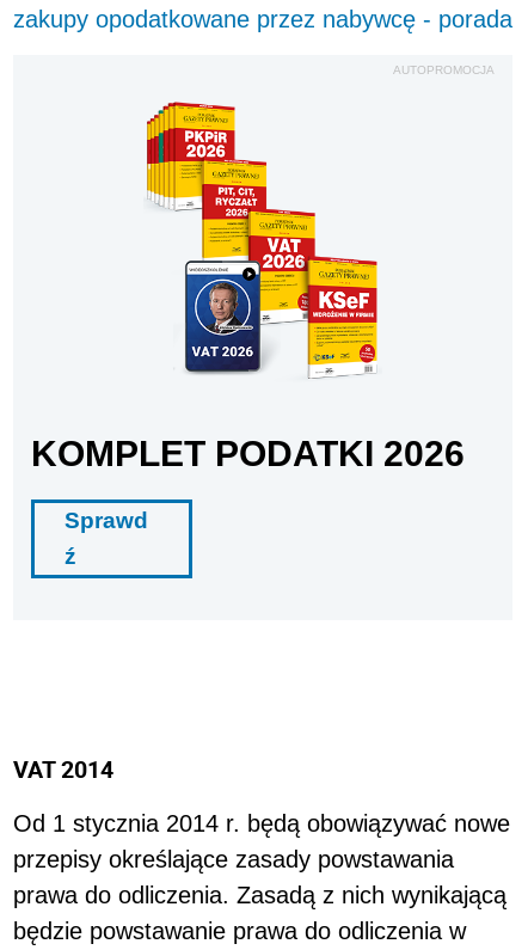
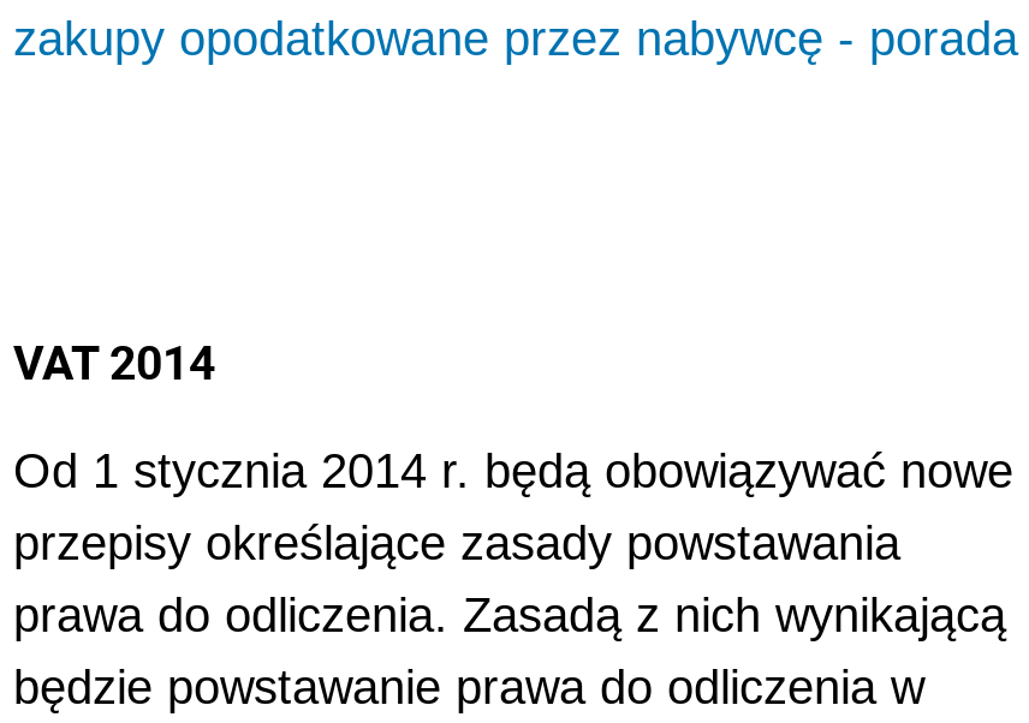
- AUTOPROMOCJA

- [image]

- KOMPLET PODATKI 2026
- Sprawd
- ź
